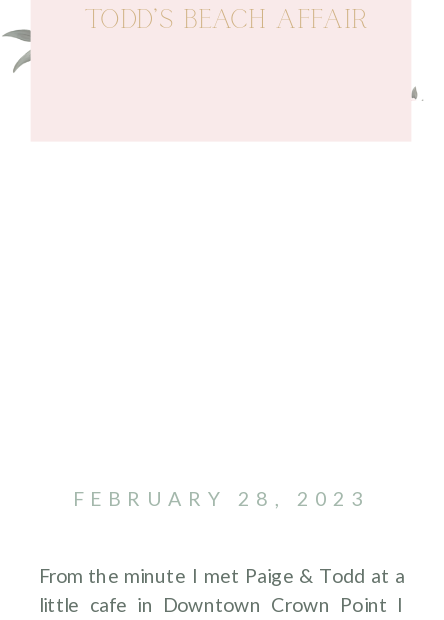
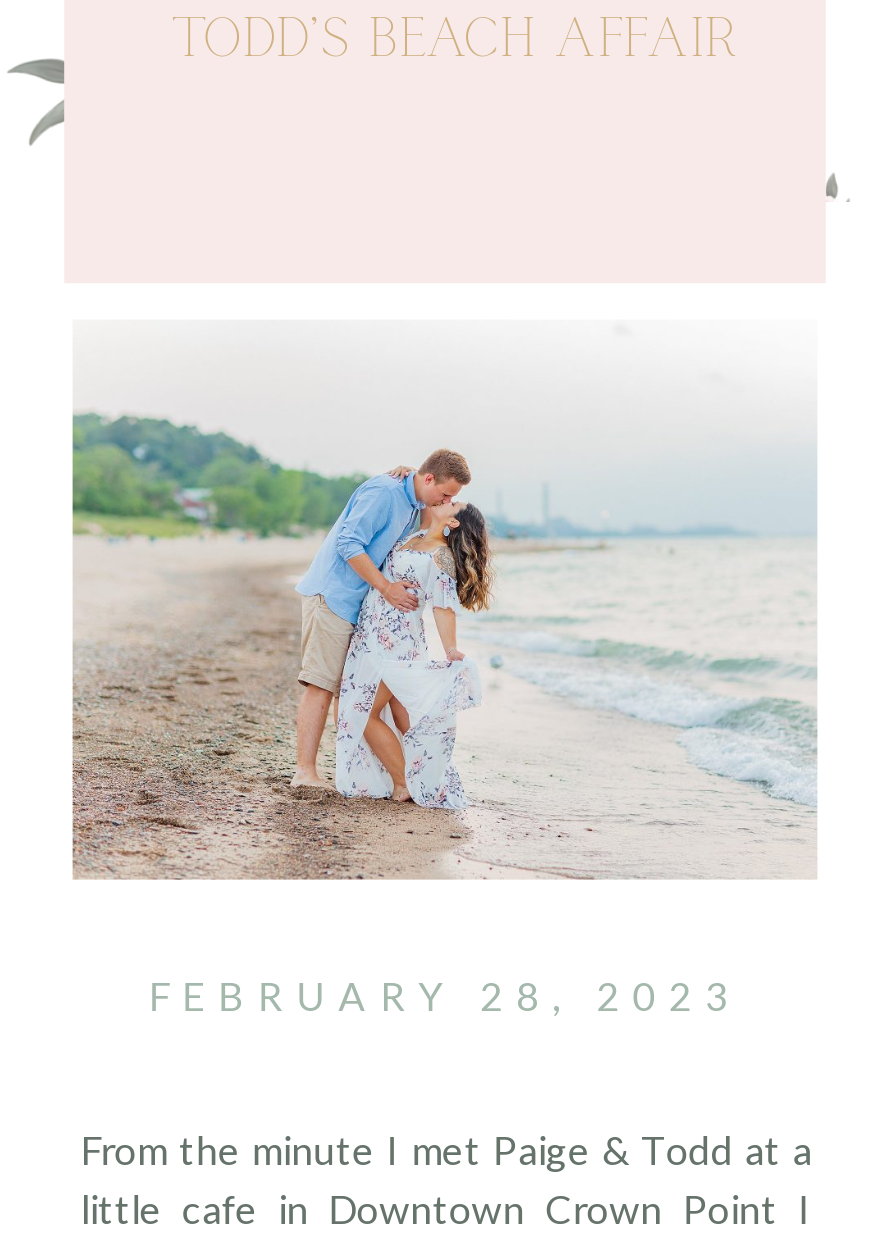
+ [image]
